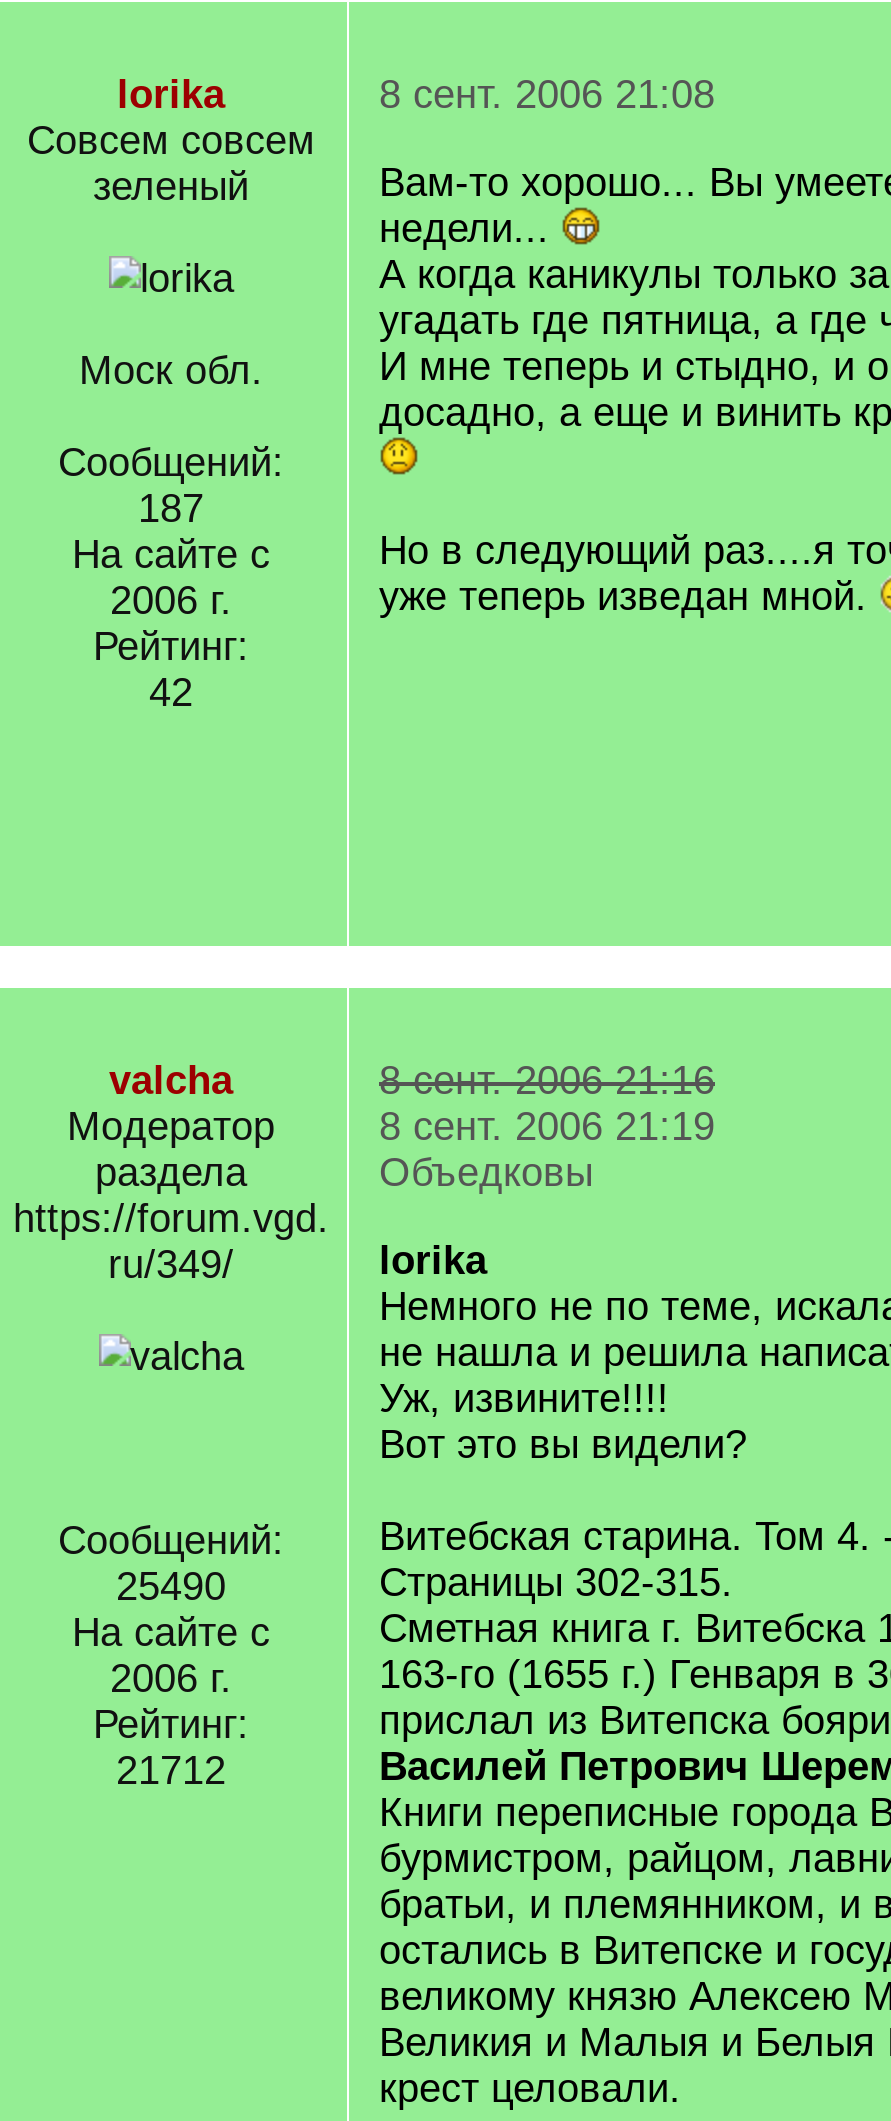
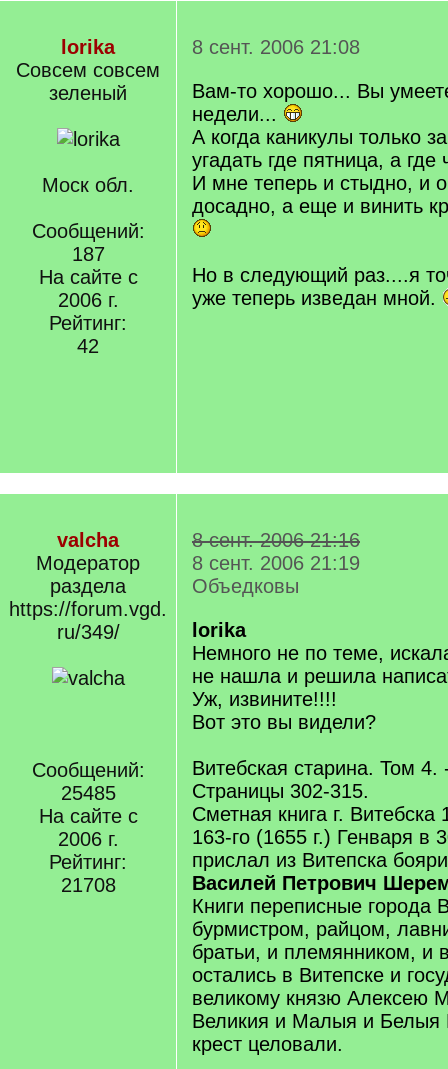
- 25490
+ 25485

- 21712
+ 21708
